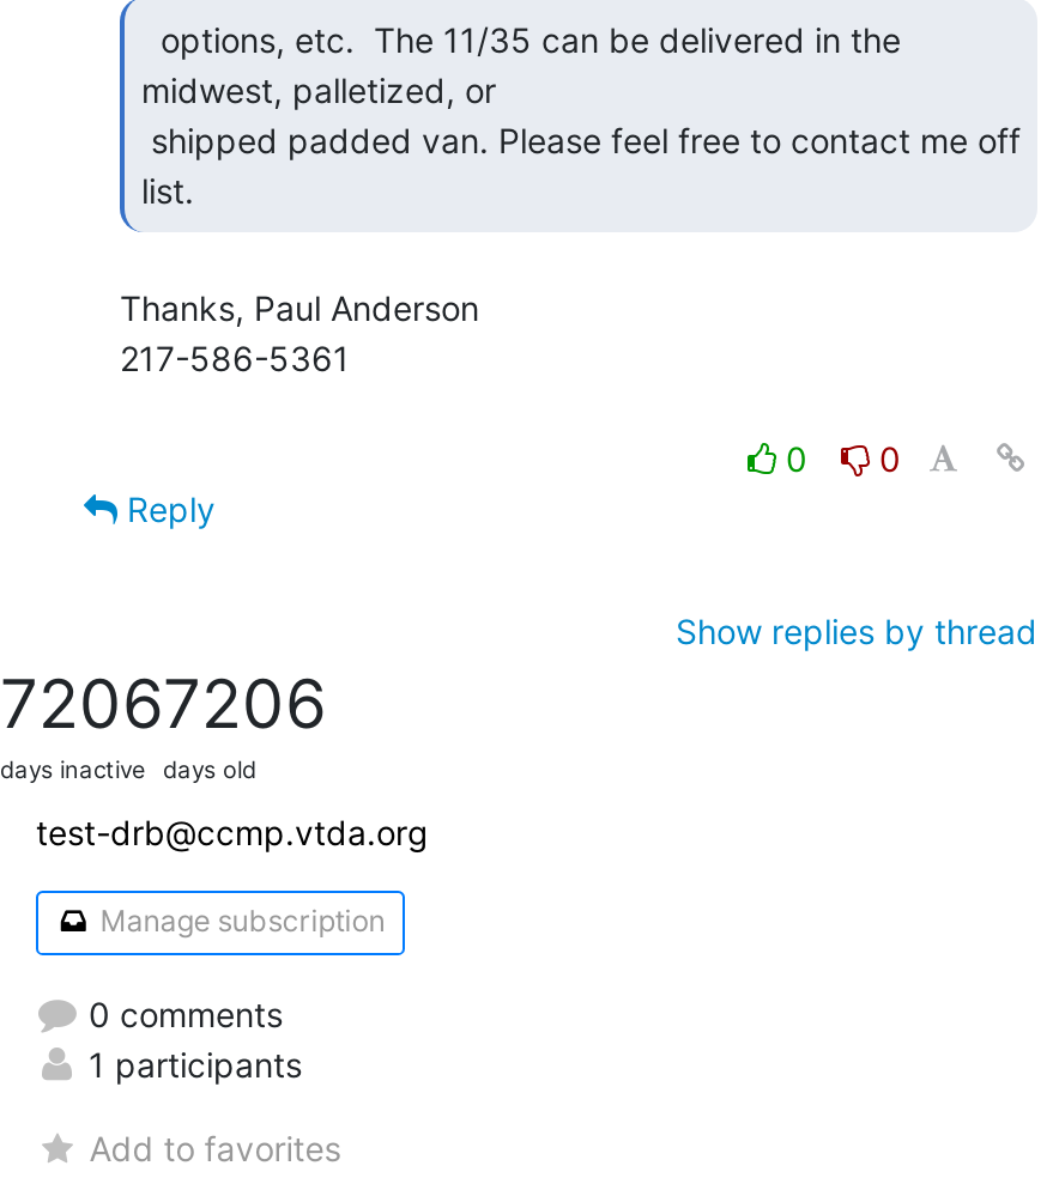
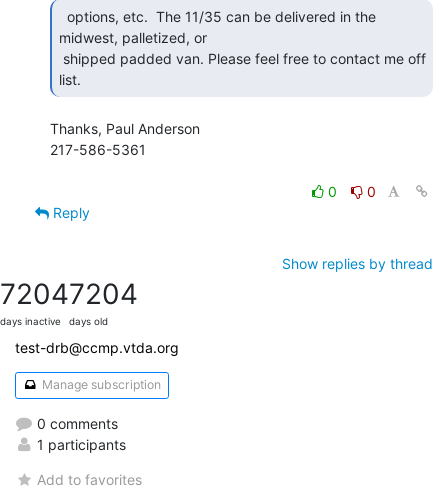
- 7206
+ 7204

- 7206
+ 7204
